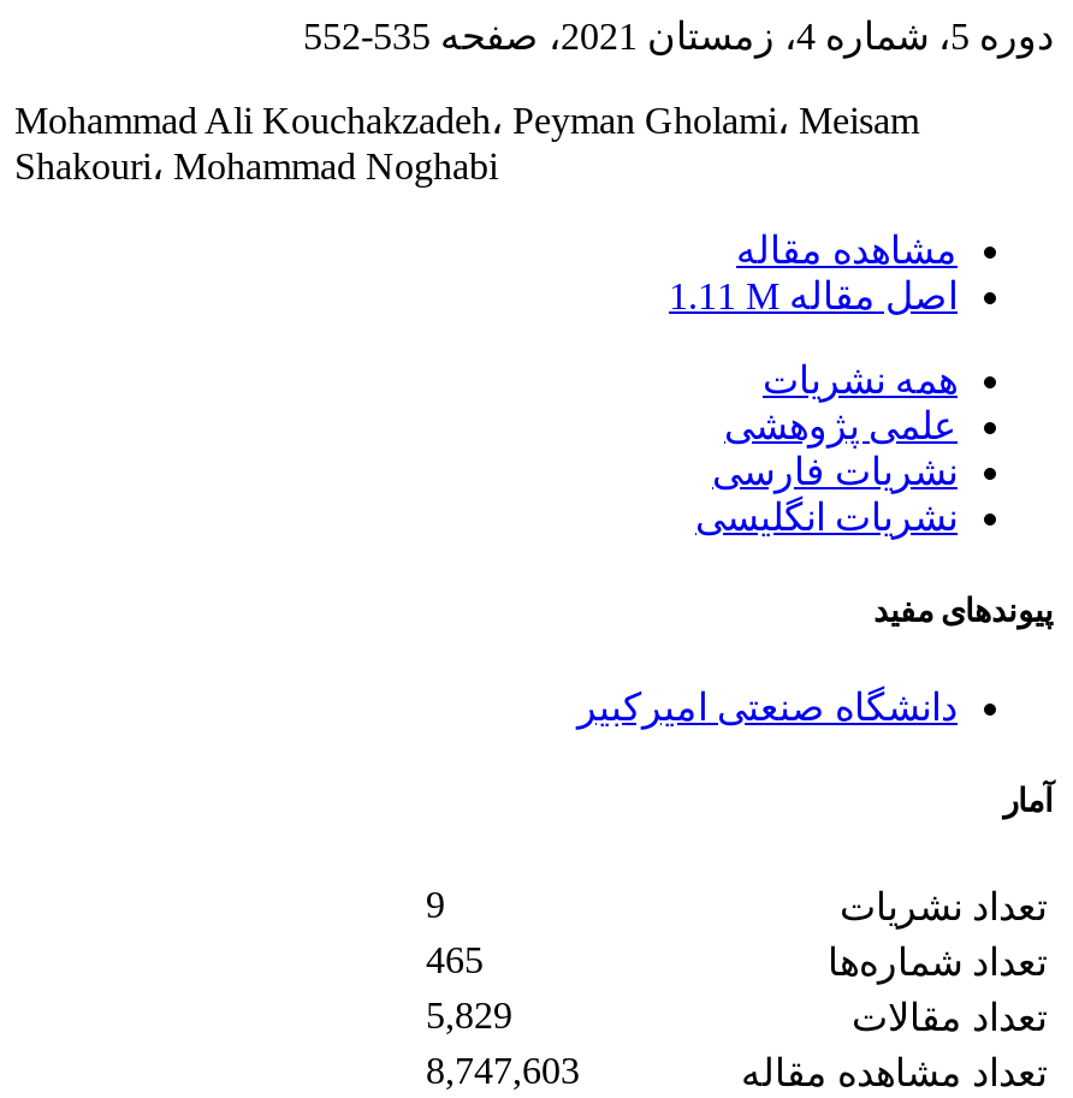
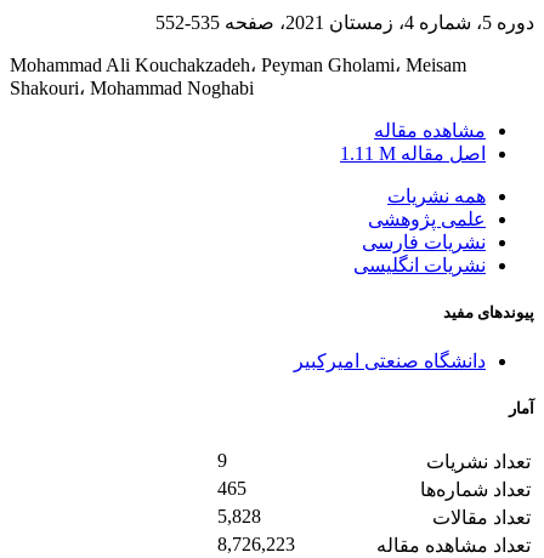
- 5,829
+ 5,828

- 8,747,603
+ 8,726,223
